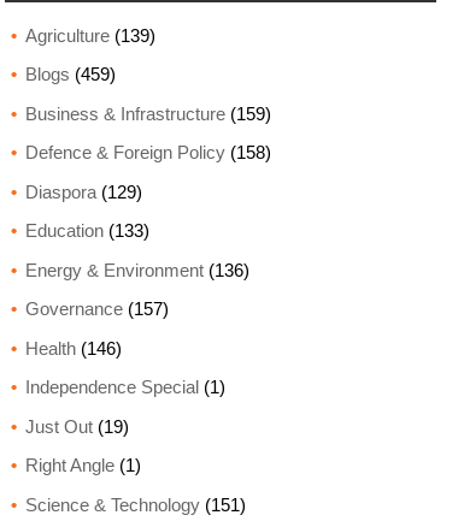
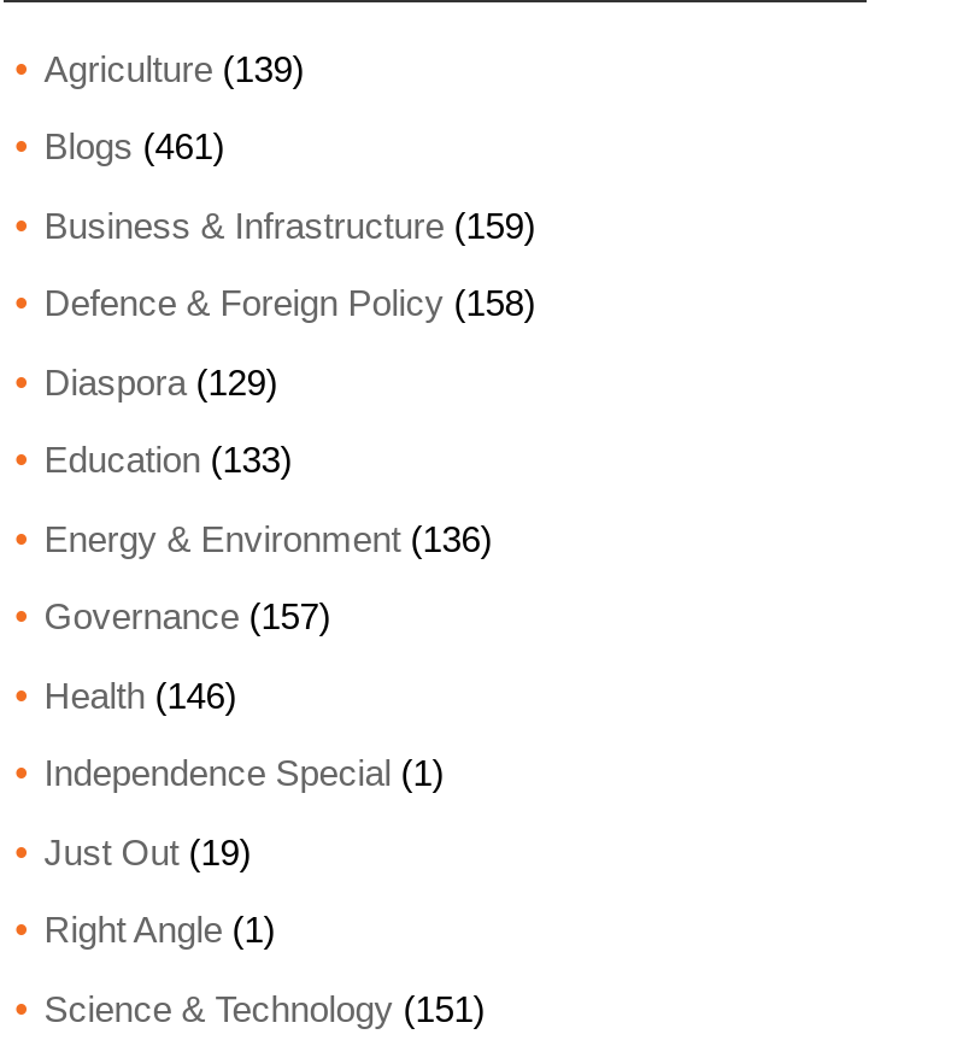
- Blogs (459)
+ Blogs (461)
